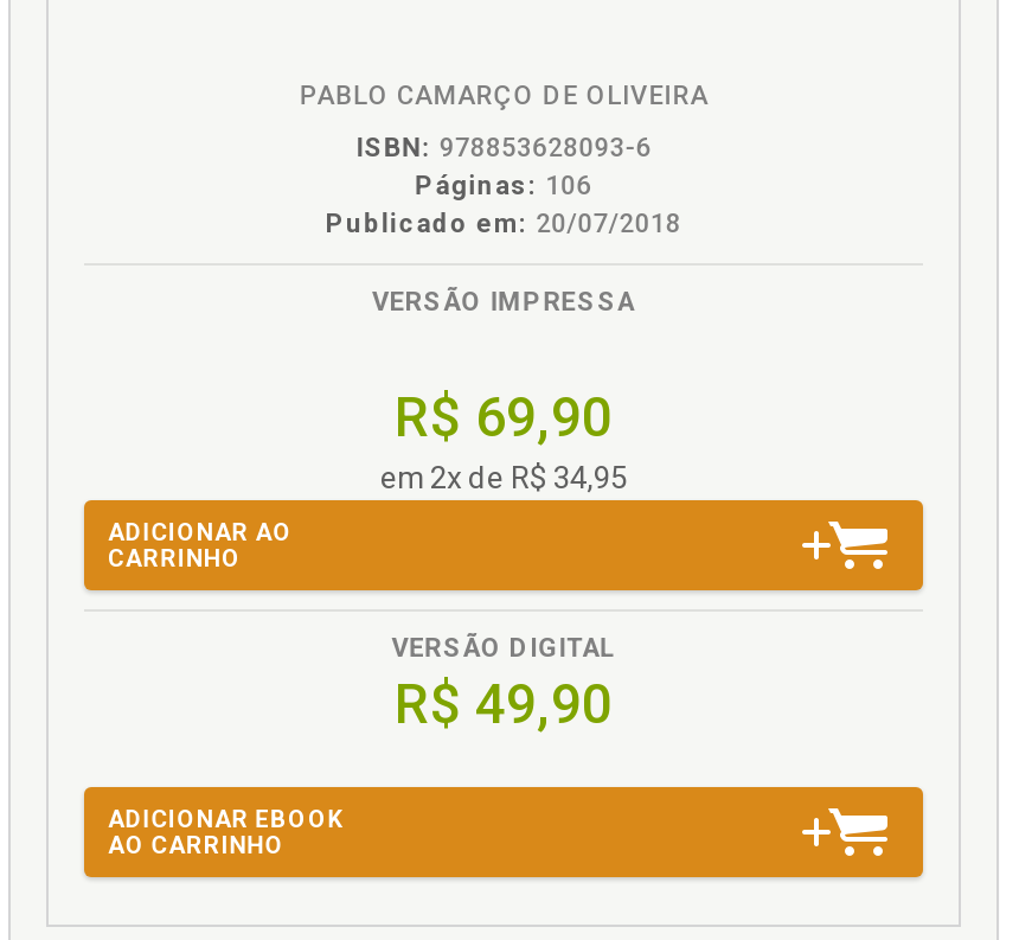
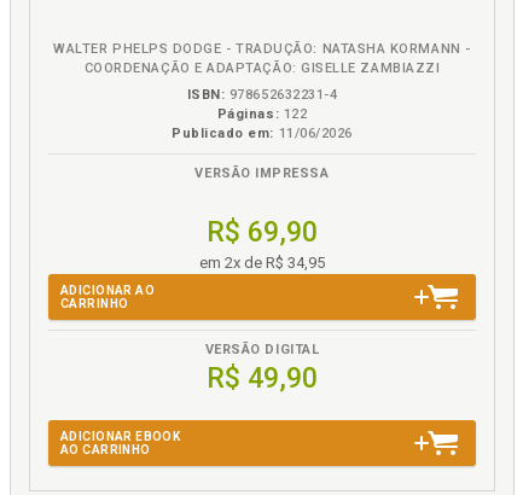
- PABLO CAMARÇO DE OLIVEIRA
+ WALTER PHELPS DODGE - TRADUÇÃO: NATASHA KORMANN -
+ COORDENAÇÃO E ADAPTAÇÃO: GISELLE ZAMBIAZZI

- ISBN: 978853628093-6
- Páginas: 106
- Publicado em: 20/07/2018
+ ISBN: 978652632231-4
+ Páginas: 122
+ Publicado em: 11/06/2026
